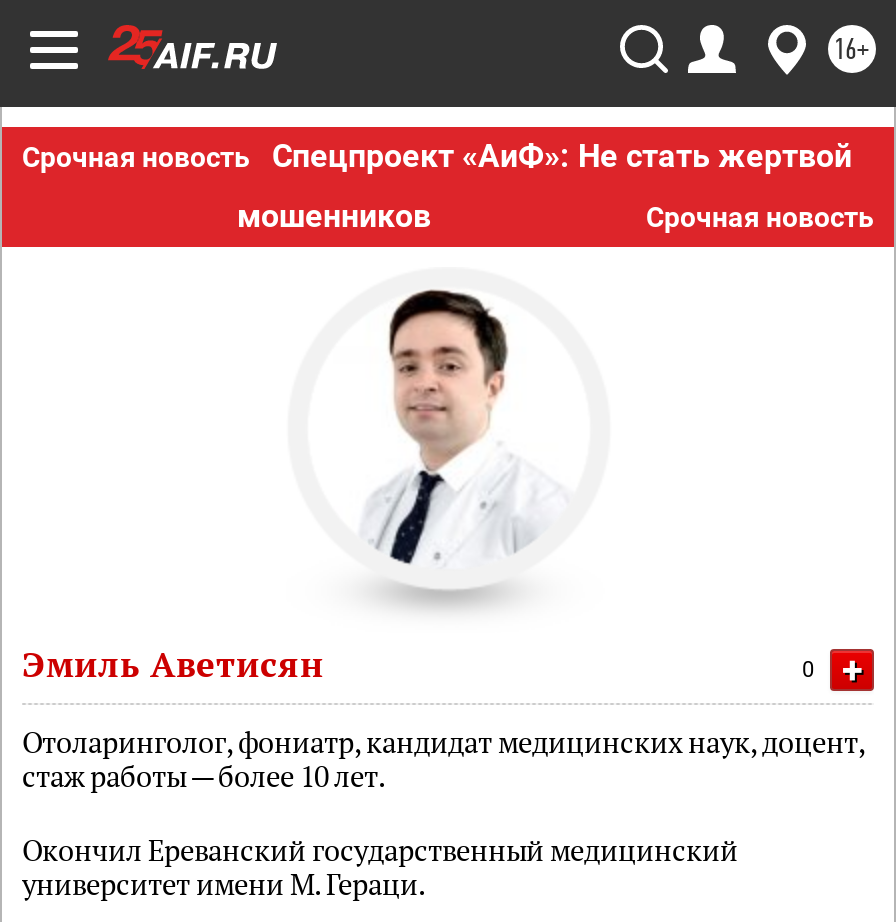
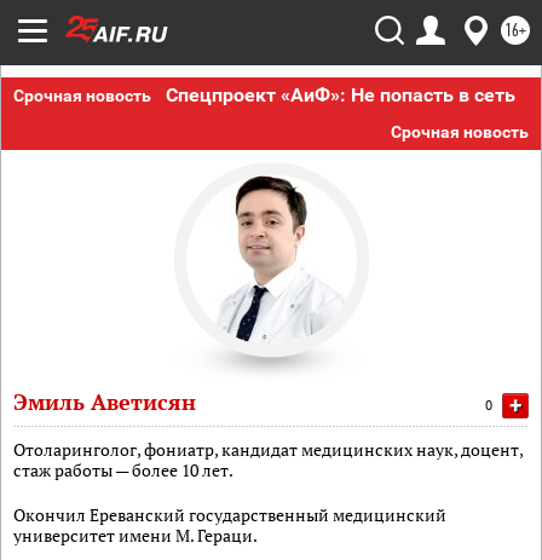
- Спецпроект «АиФ»: Не стать жертвой
- мошенников
+ Спецпроект «АиФ»: Не попасть в сеть
